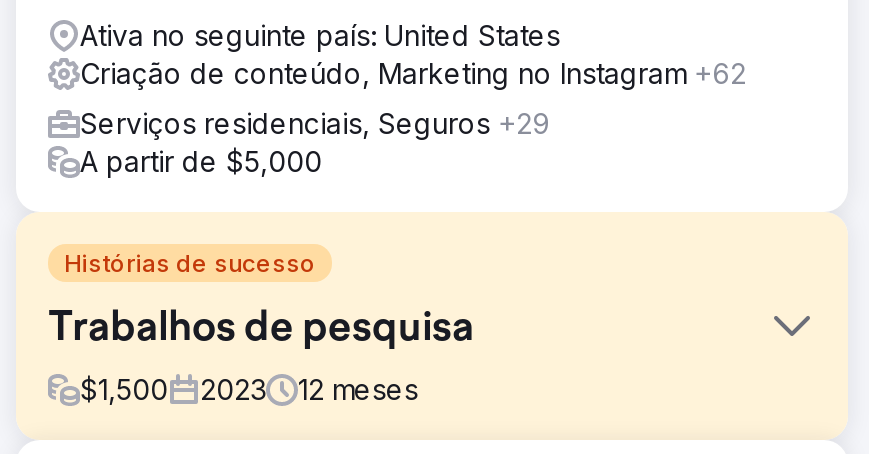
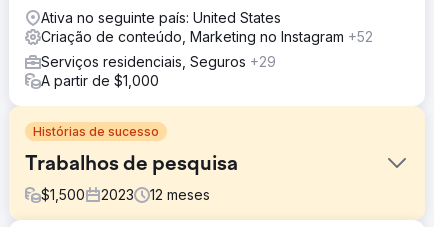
- Criação de conteúdo, Marketing no Instagram +62
+ Criação de conteúdo, Marketing no Instagram +52

- A partir de $5,000
+ A partir de $1,000
